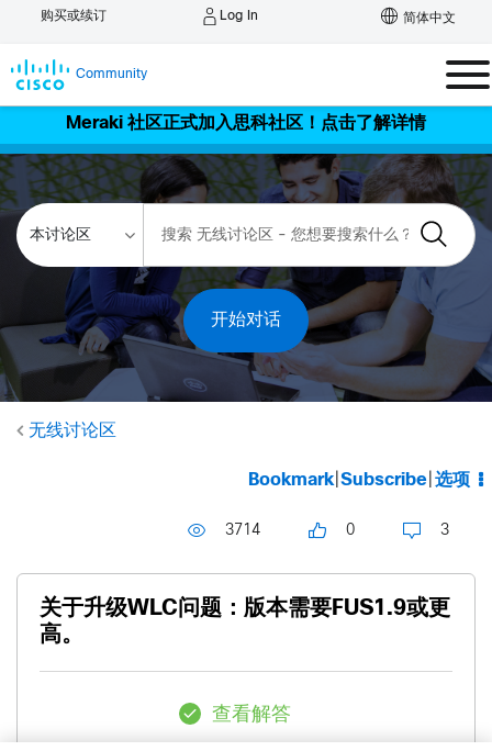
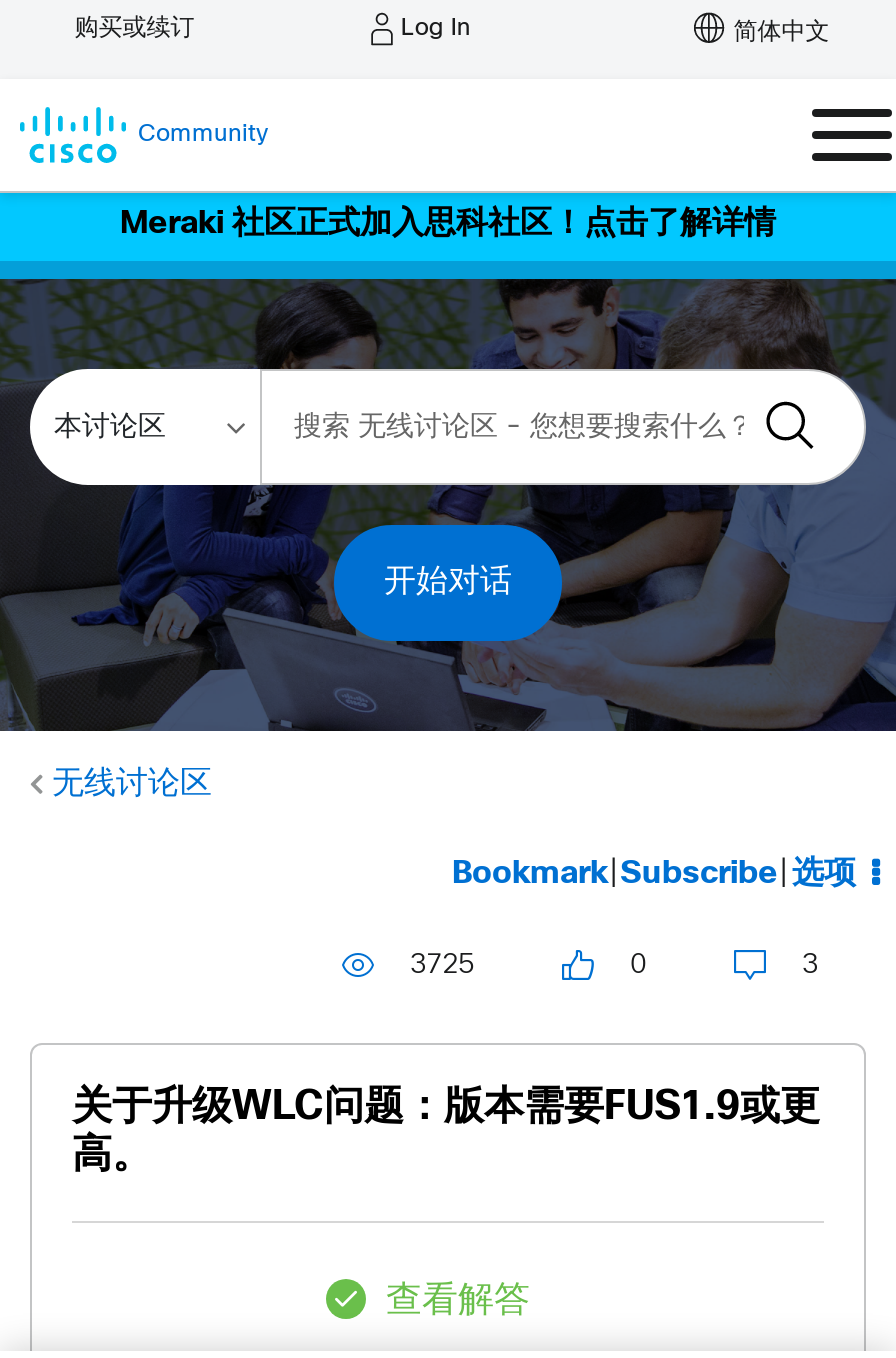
- 3714
+ 3725
